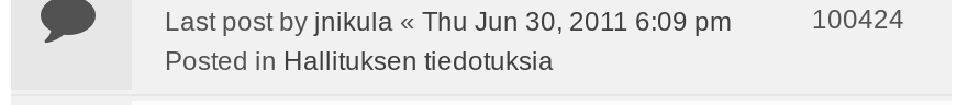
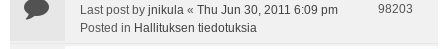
- 100424
+ 98203
